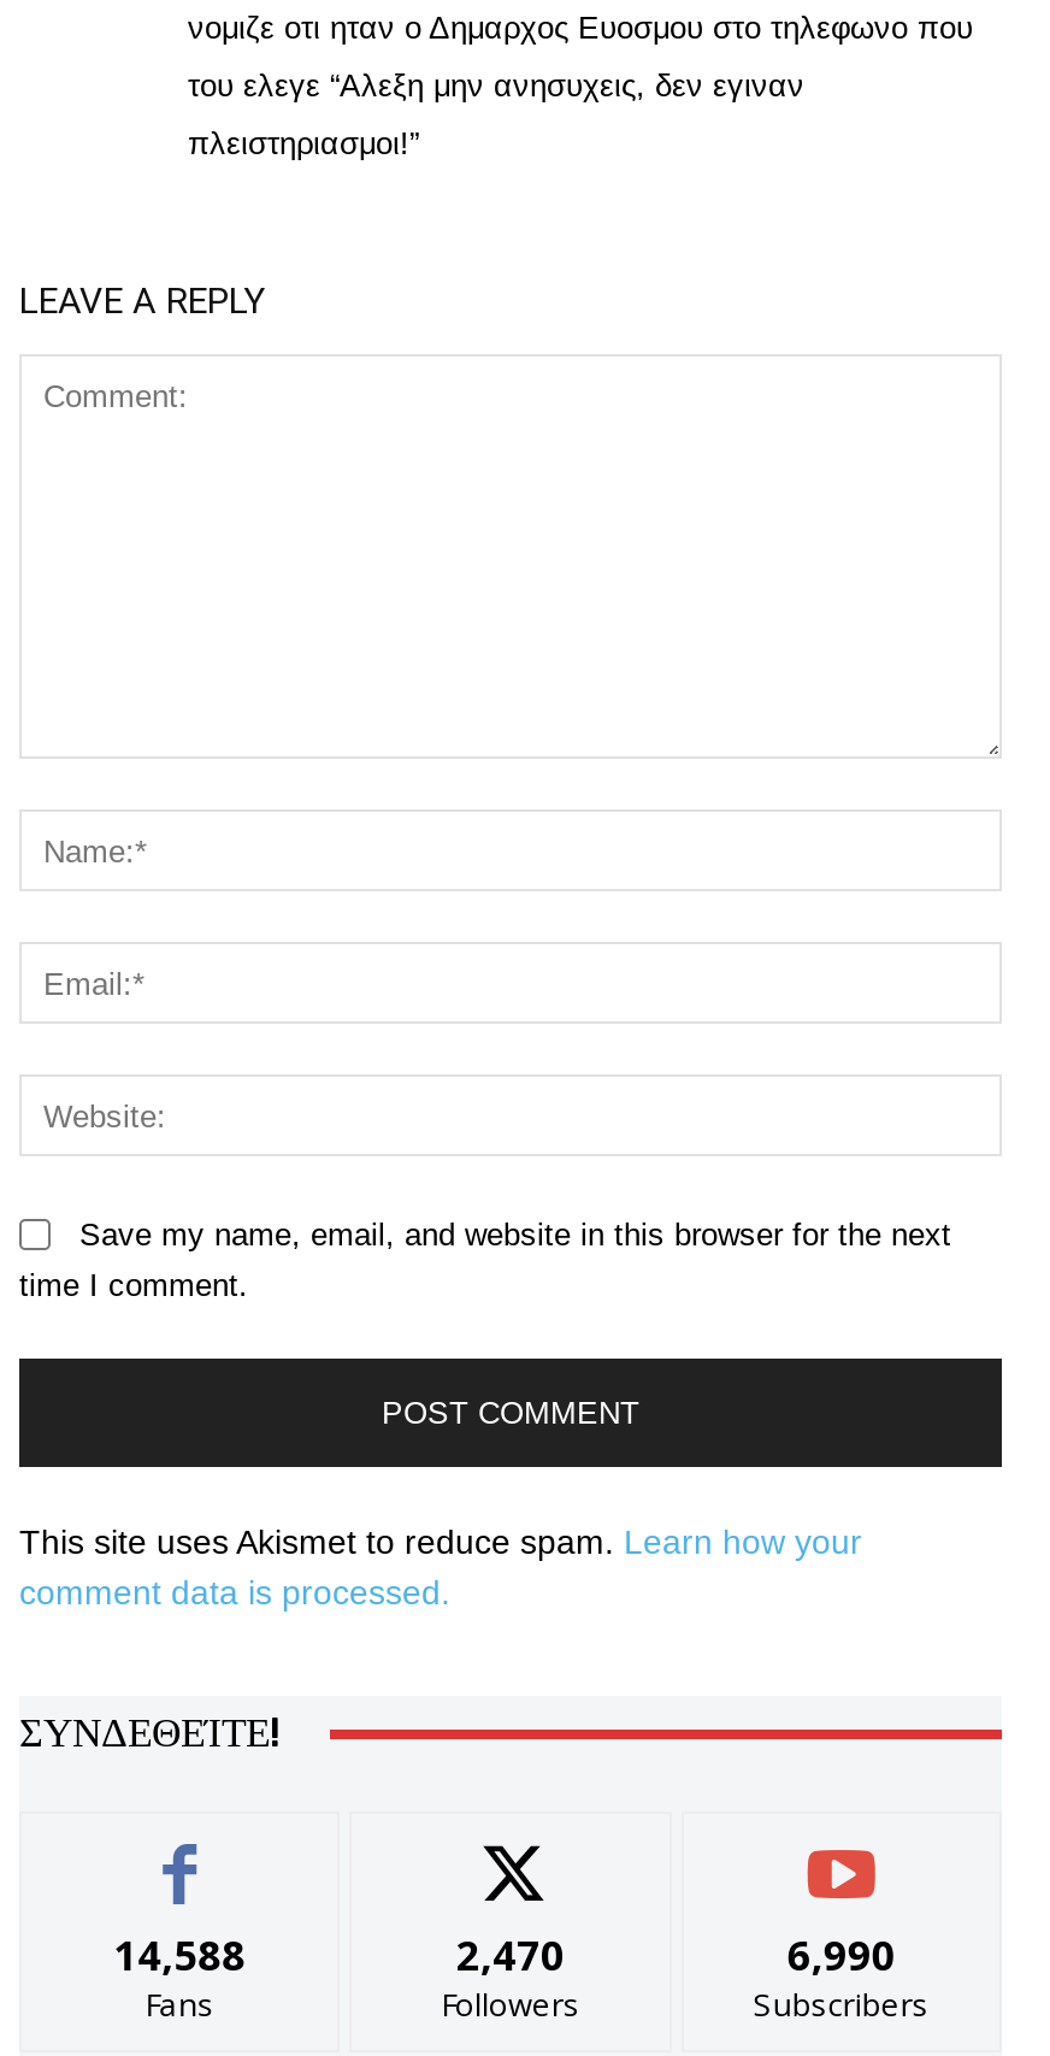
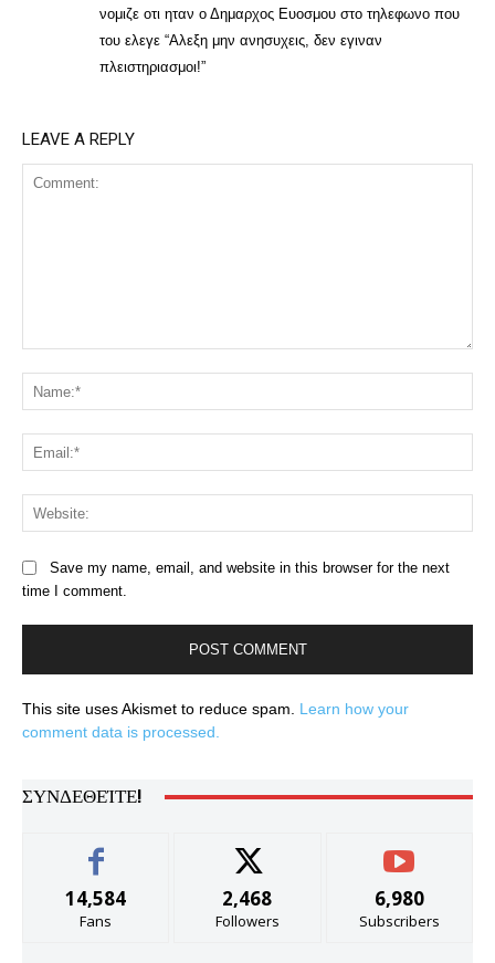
- 14,588
+ 14,584

- 2,470
+ 2,468

- 6,990
+ 6,980
